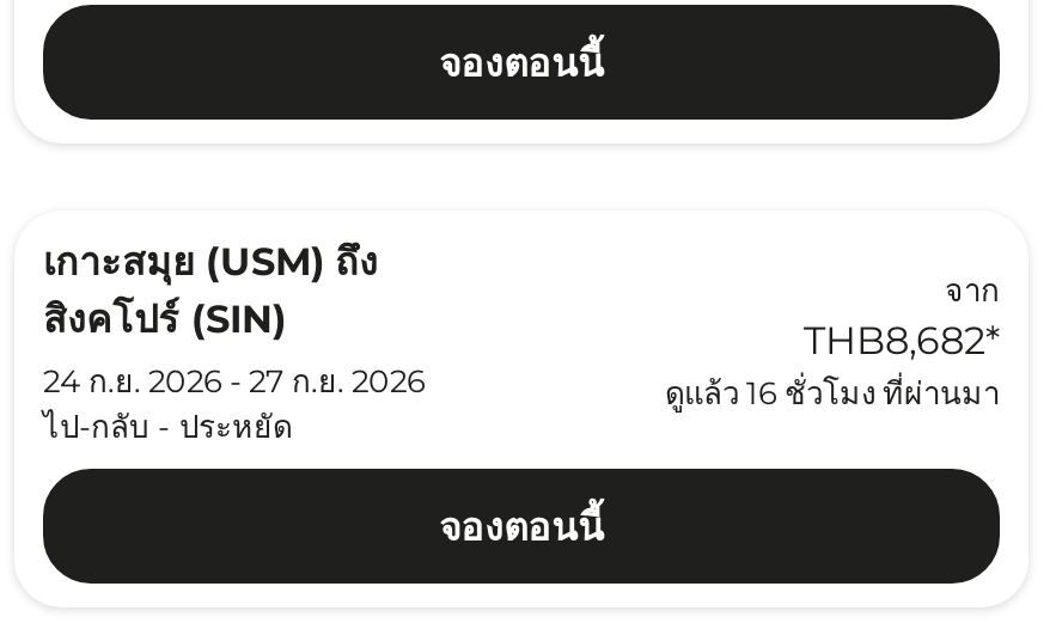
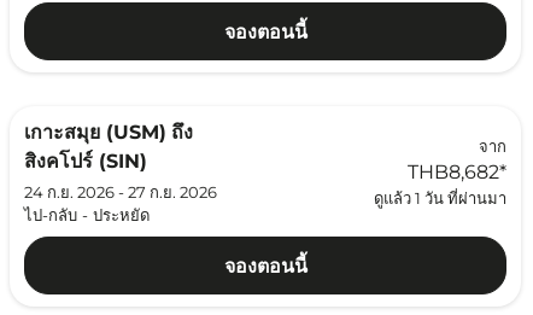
- ดูแล้ว 16 ชั่วโมง ที่ผ่านมา
+ ดูแล้ว 1 วัน ที่ผ่านมา
